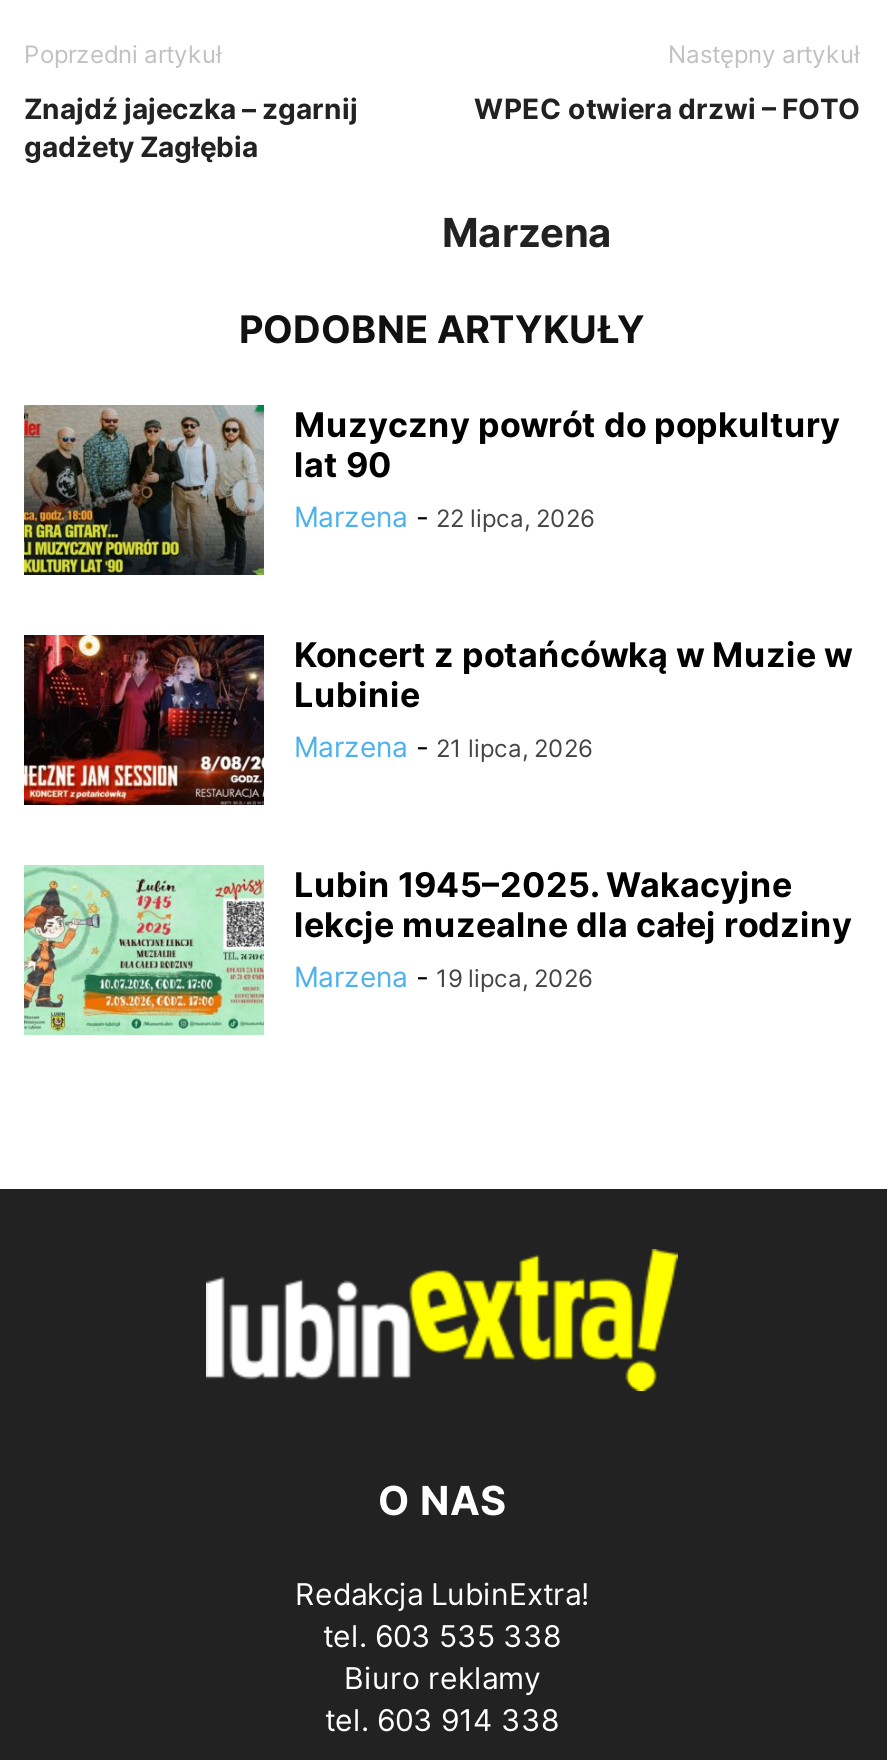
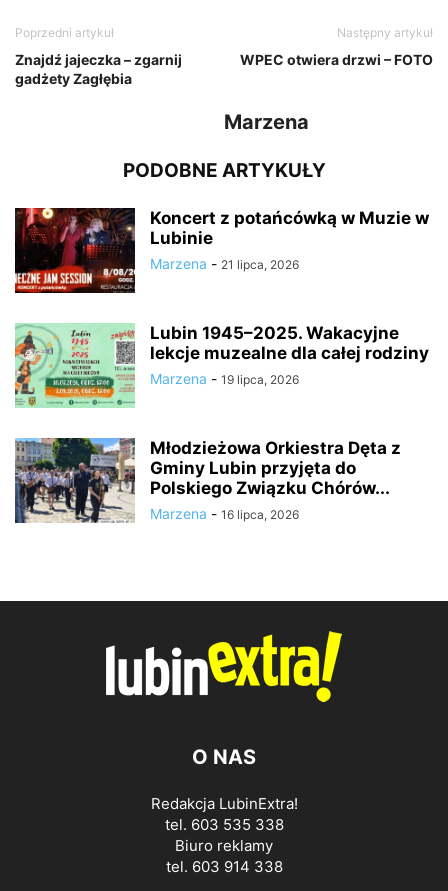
- [image]
- Muzyczny powrót do popkultury
- lat 90
- Marzena - 22 lipca, 2026

moved up: [image] | Koncert z potańcówką w Muzie w | Lubinie | Marzena - 21 lipca, 2026 | Lubin 1945–2025. Wakacyjne | lekcje muzealne dla całej rodziny | Marzena - 19 lipca, 2026

+ [image]
+ Młodzieżowa Orkiestra Dęta z
+ Gminy Lubin przyjęta do
+ Polskiego Związku Chórów...
+ Marzena - 16 lipca, 2026
